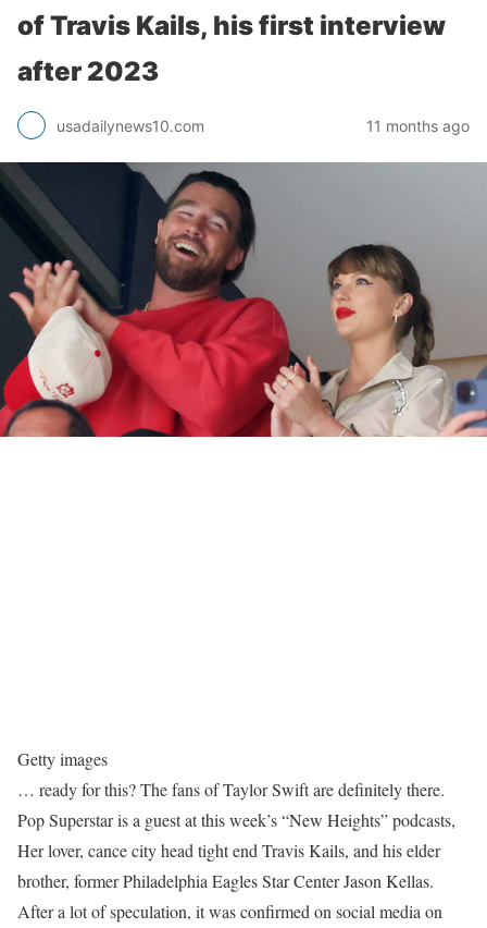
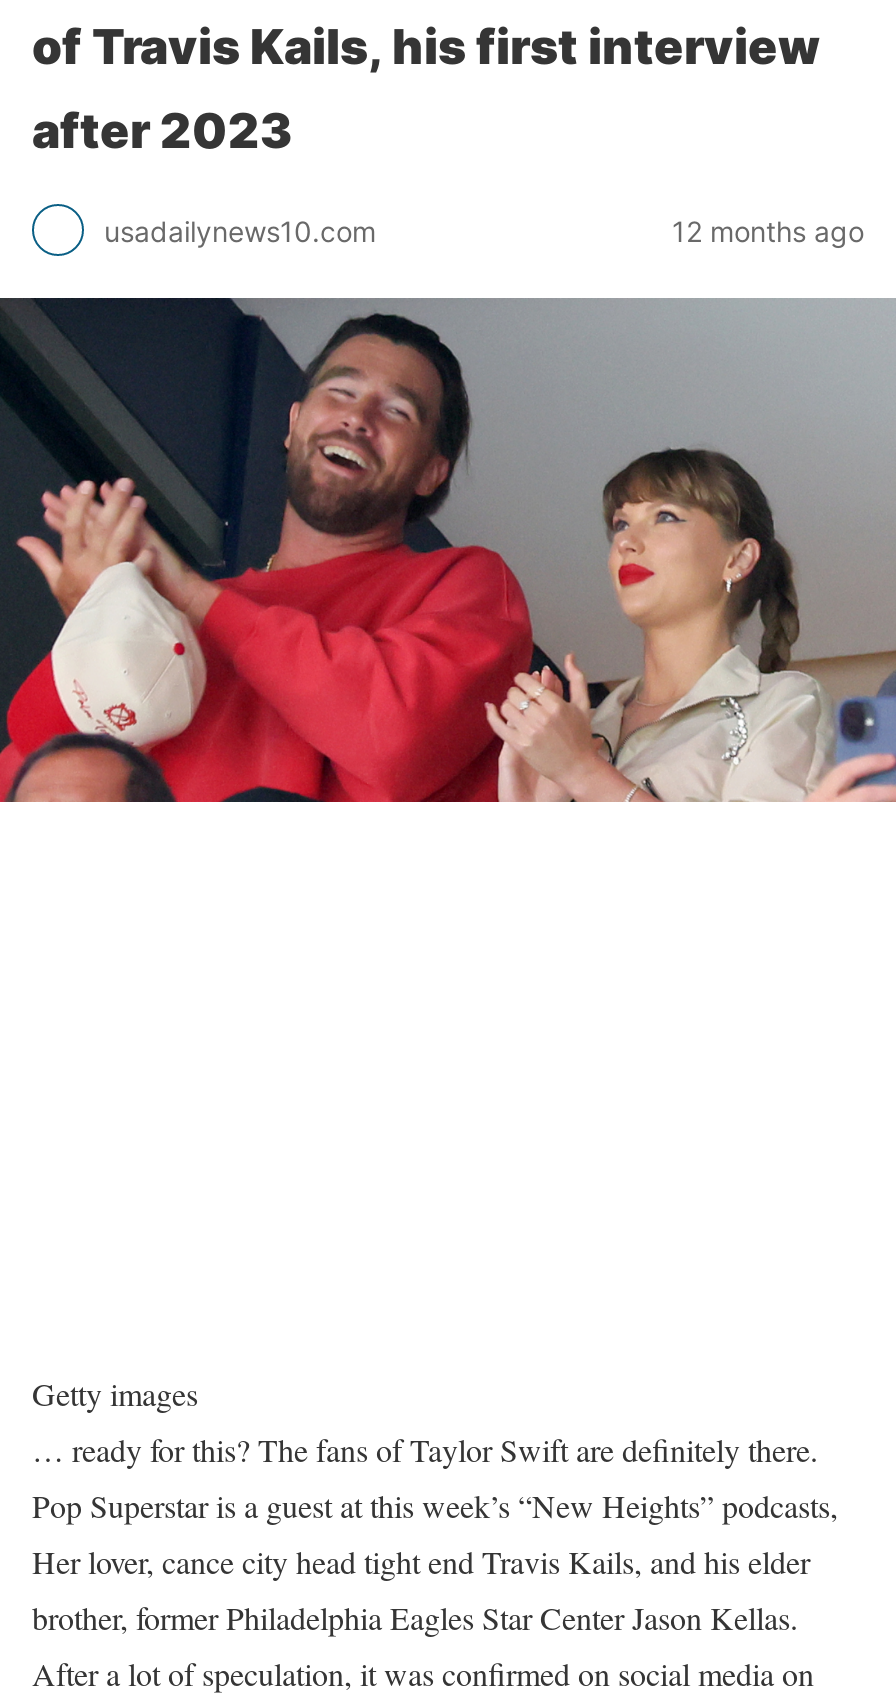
- 11 months ago
+ 12 months ago
